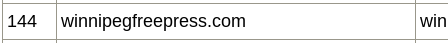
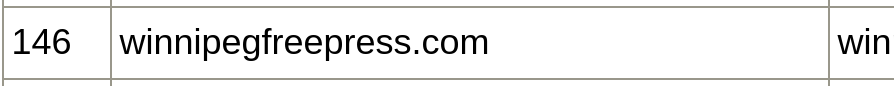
- 144 winnipegfreepress.com
+ 146 winnipegfreepress.com
